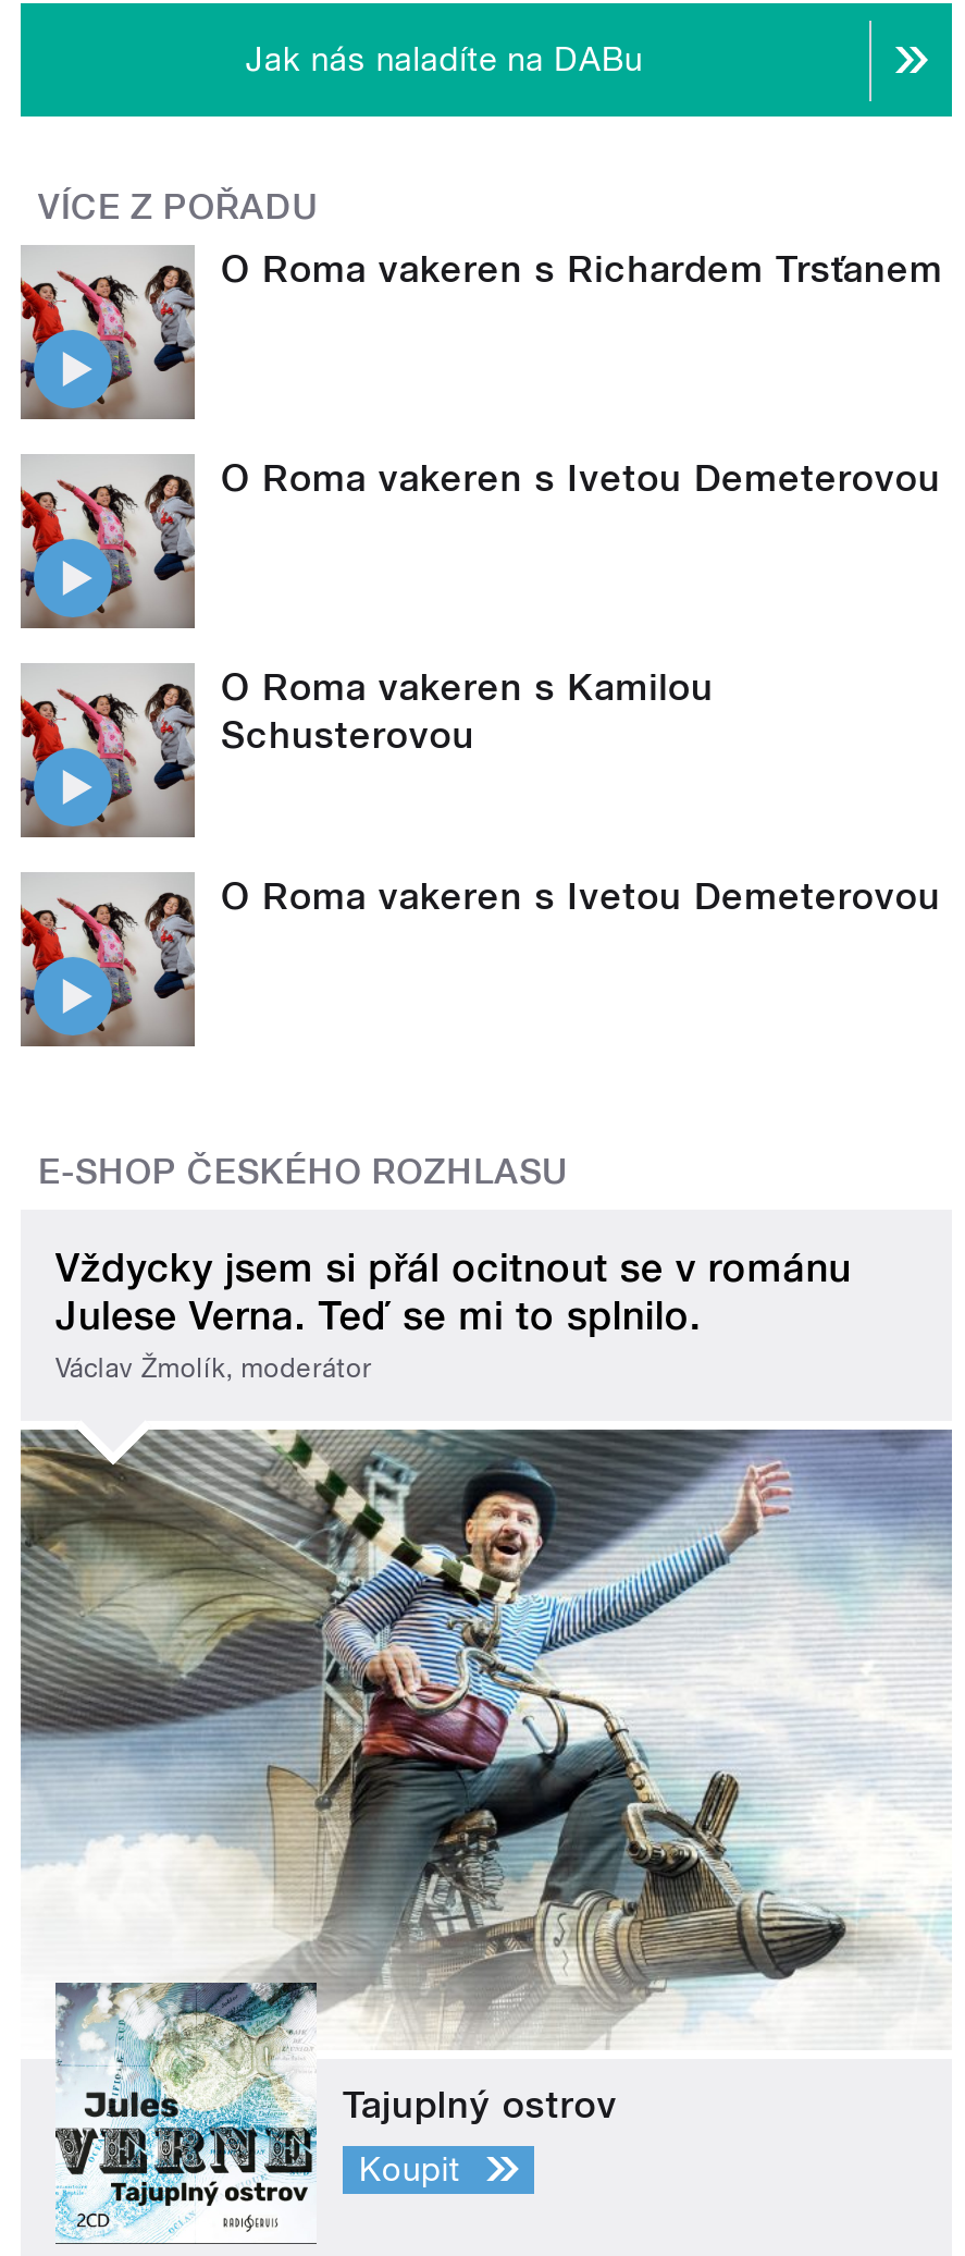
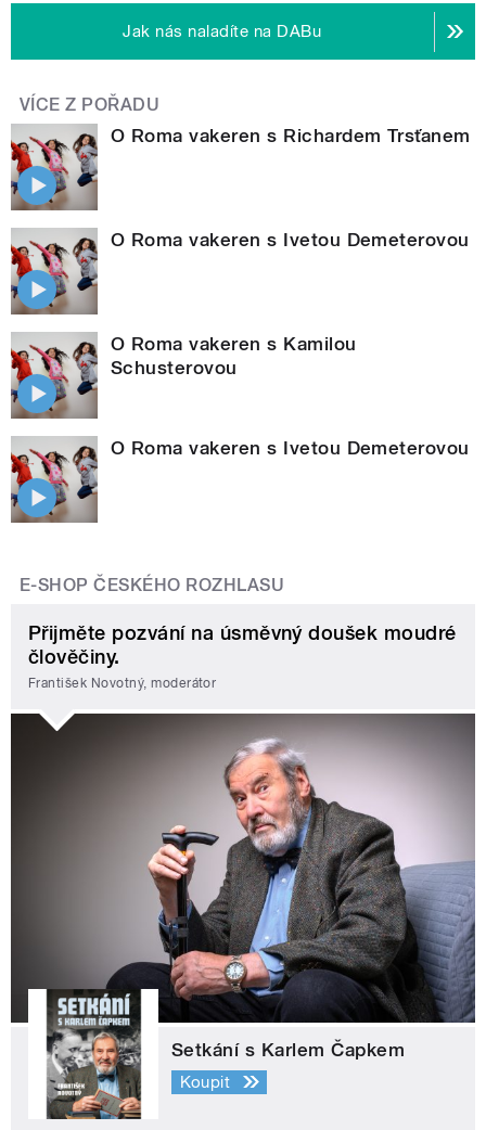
- Vždycky jsem si přál ocitnout se v románu
- Julese Verna. Teď se mi to splnilo.
- Václav Žmolík, moderátor
+ Přijměte pozvání na úsměvný doušek moudré
+ člověčiny.
+ František Novotný, moderátor

- [image]
- Tajuplný ostrov
+ [image]
+ Setkání s Karlem Čapkem
